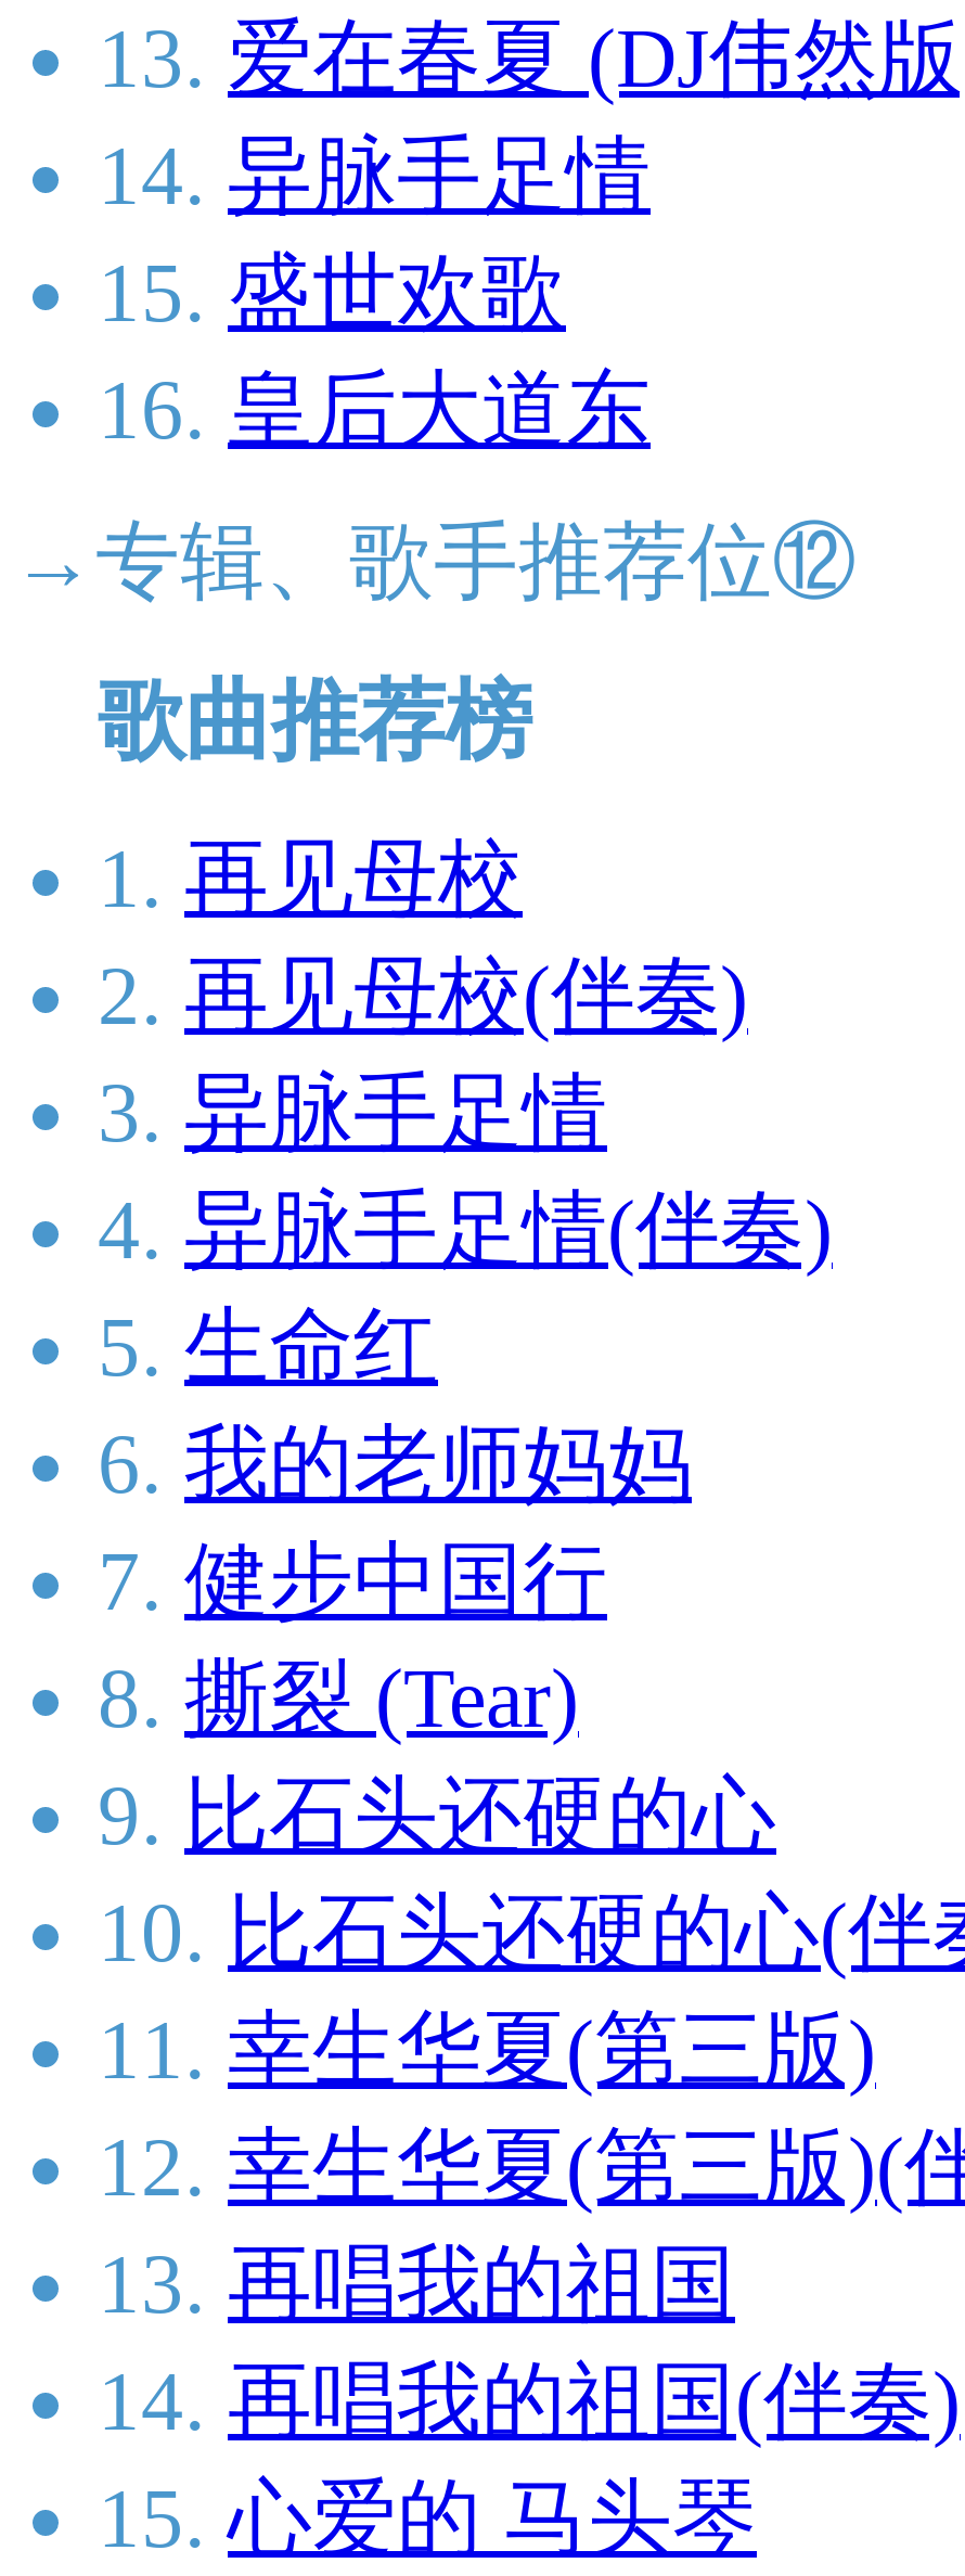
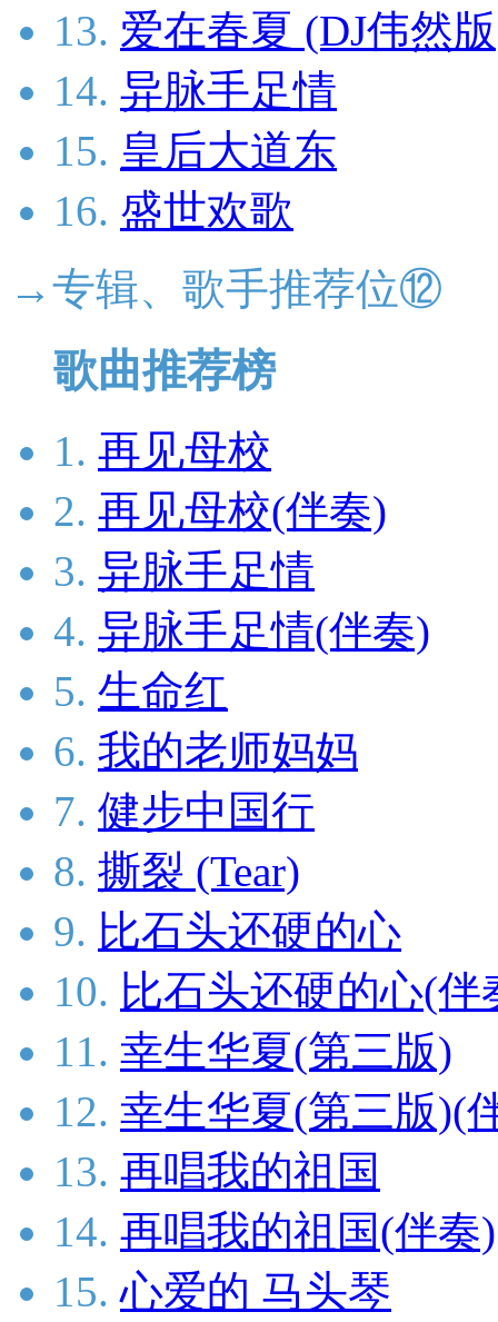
- 15. 盛世欢歌
- 16. 皇后大道东
+ 15. 皇后大道东
+ 16. 盛世欢歌
